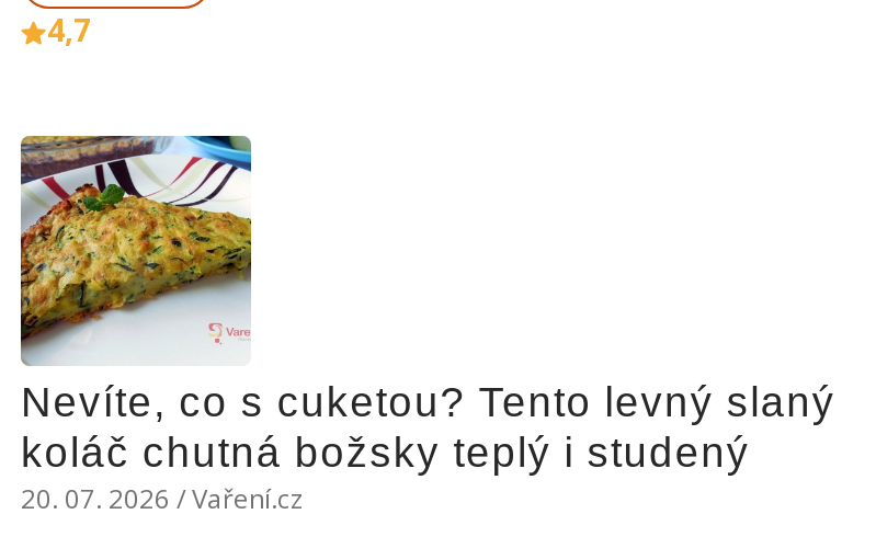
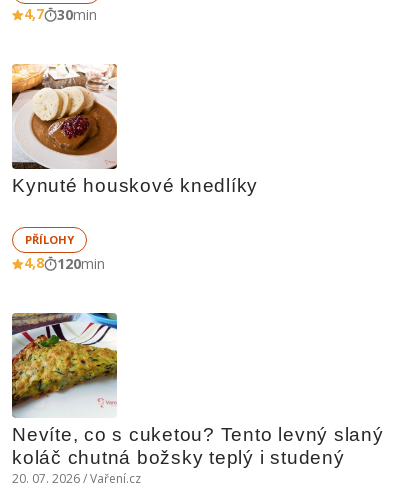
+ [image]
+ Kynuté houskové knedlíky
+ PŘÍLOHY
+ 4,8
+ 120min

+ 30min
